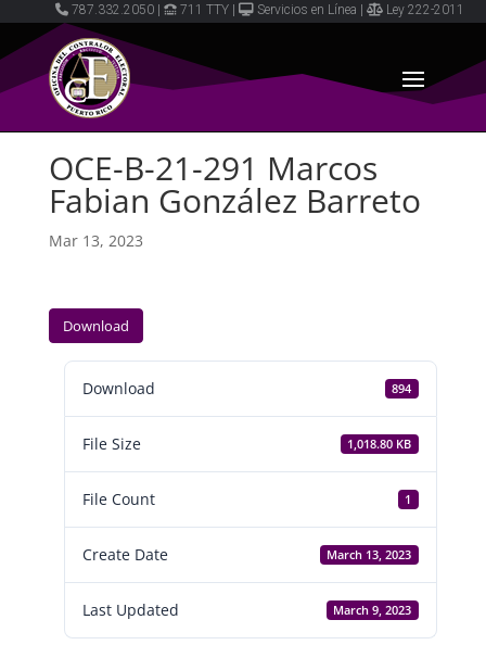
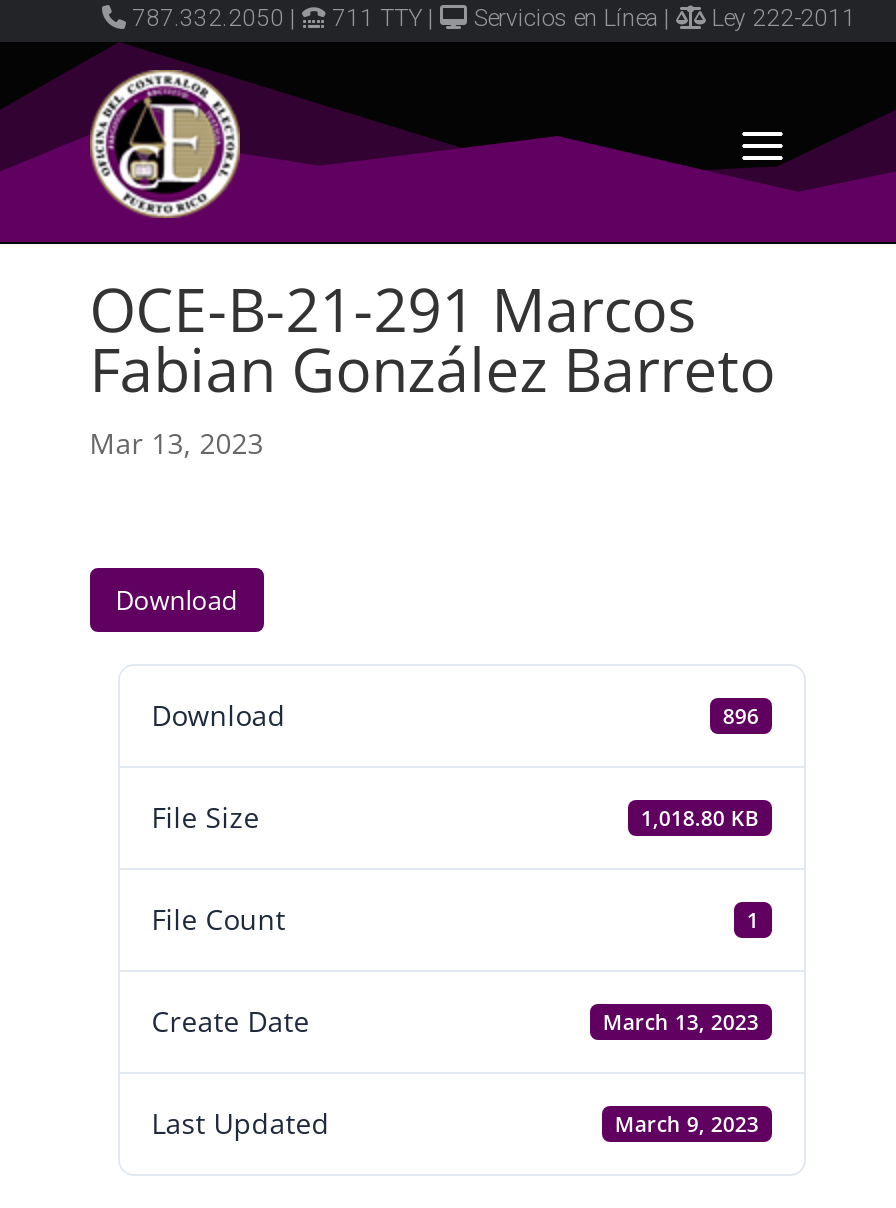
- 894
+ 896
